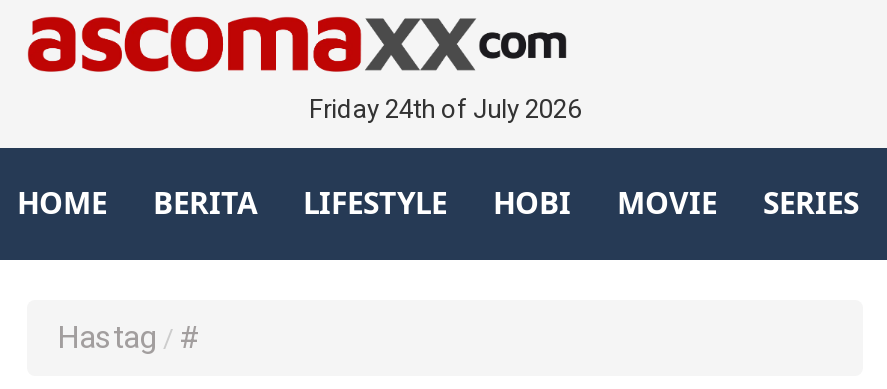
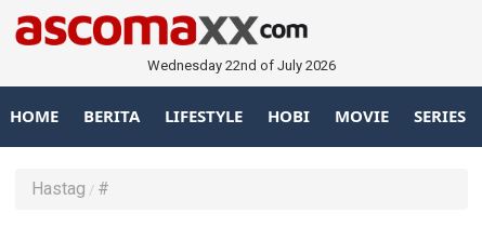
- Friday 24th of July 2026
+ Wednesday 22nd of July 2026
